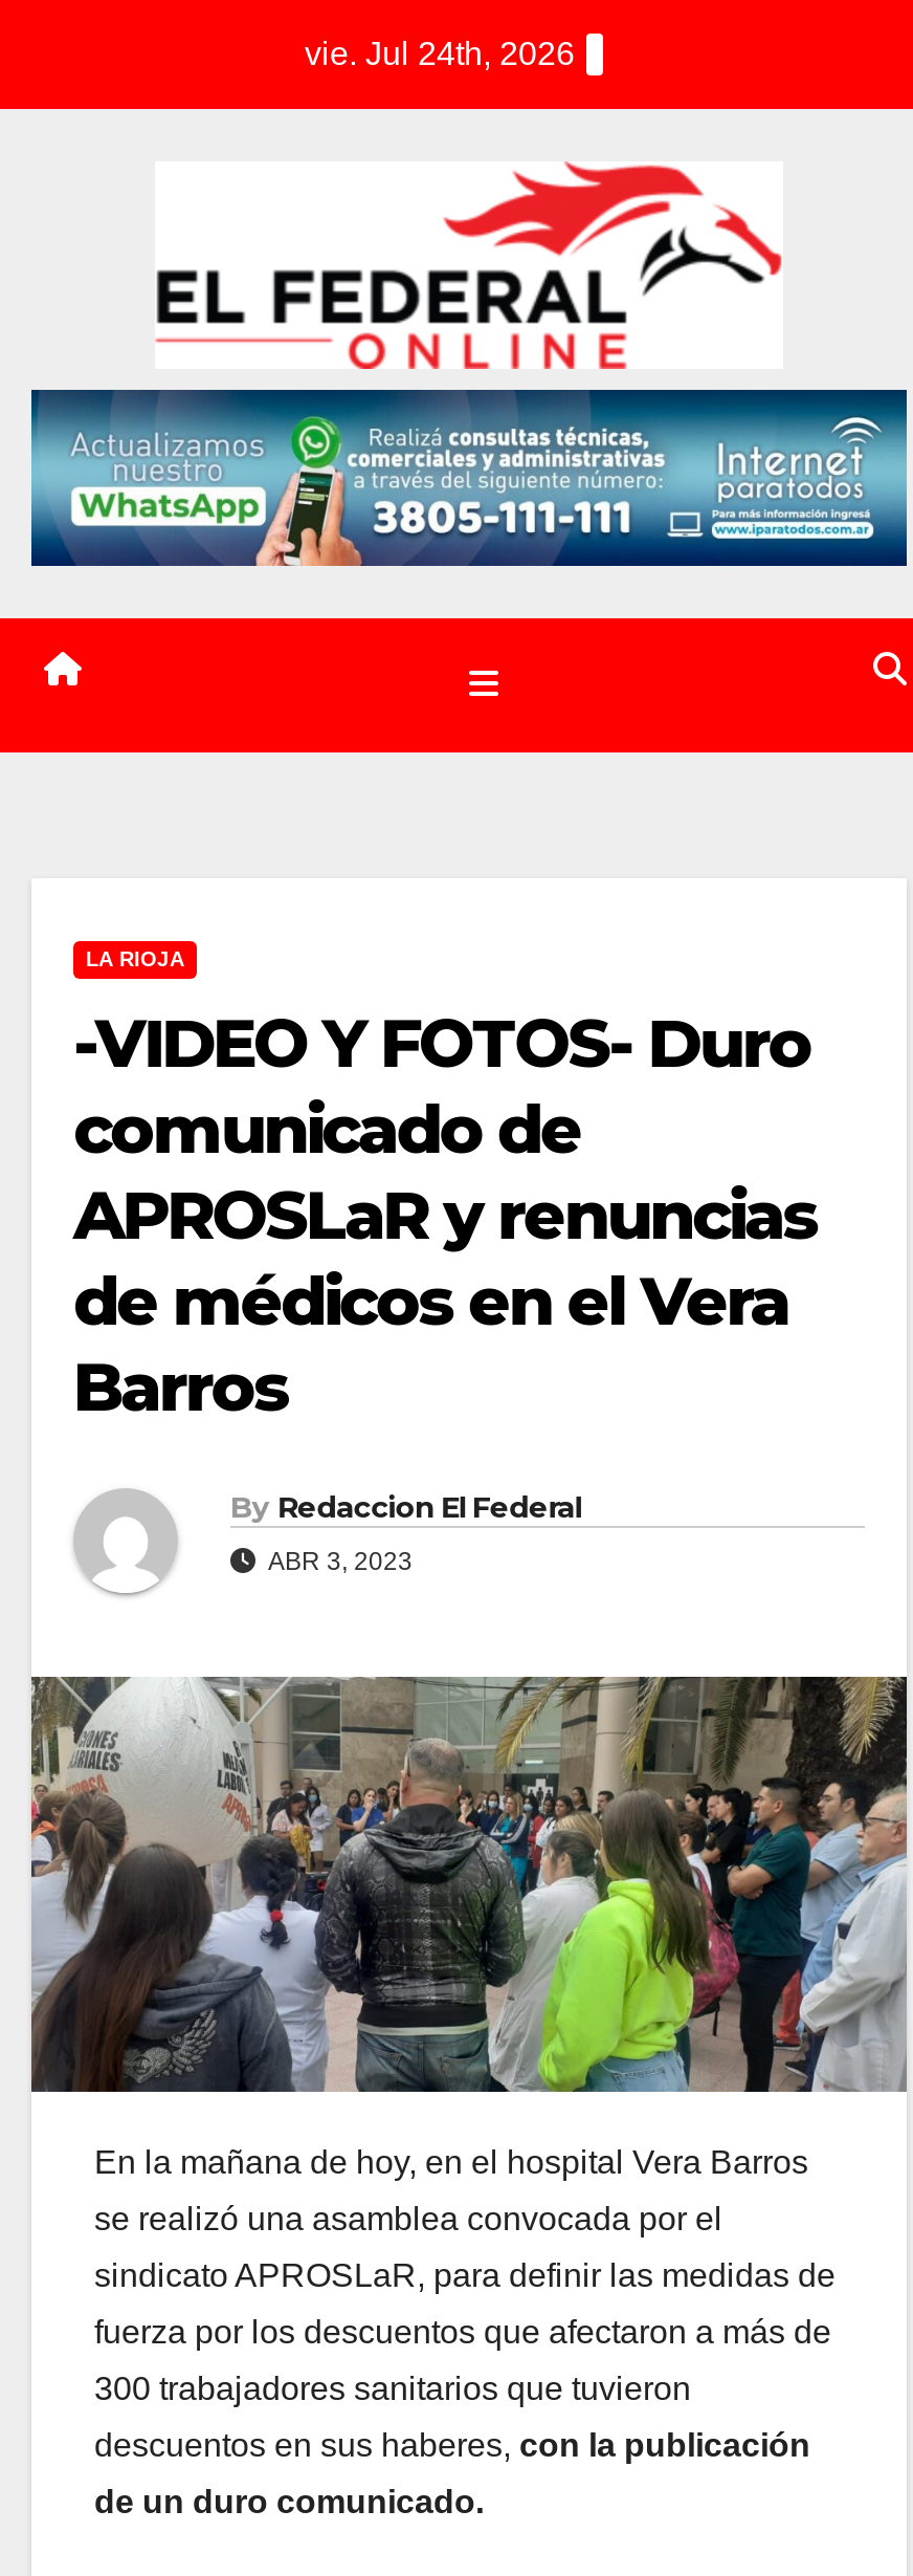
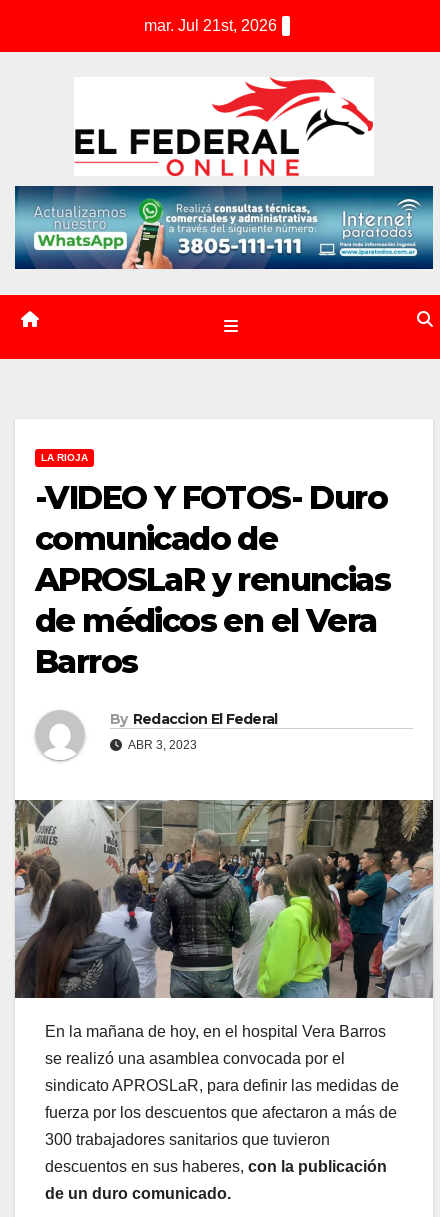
- vie. Jul 24th, 2026
+ mar. Jul 21st, 2026
